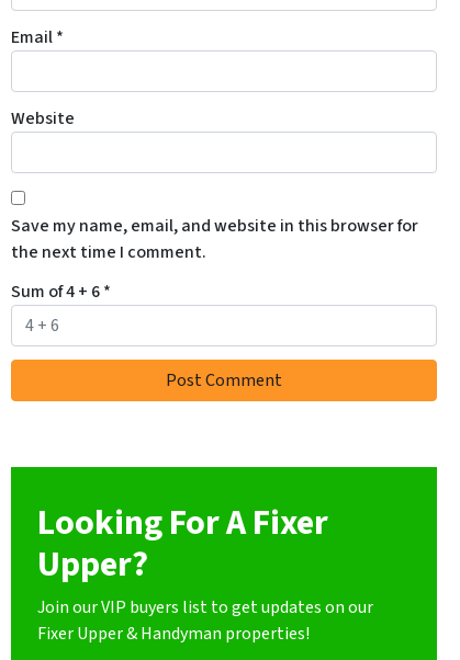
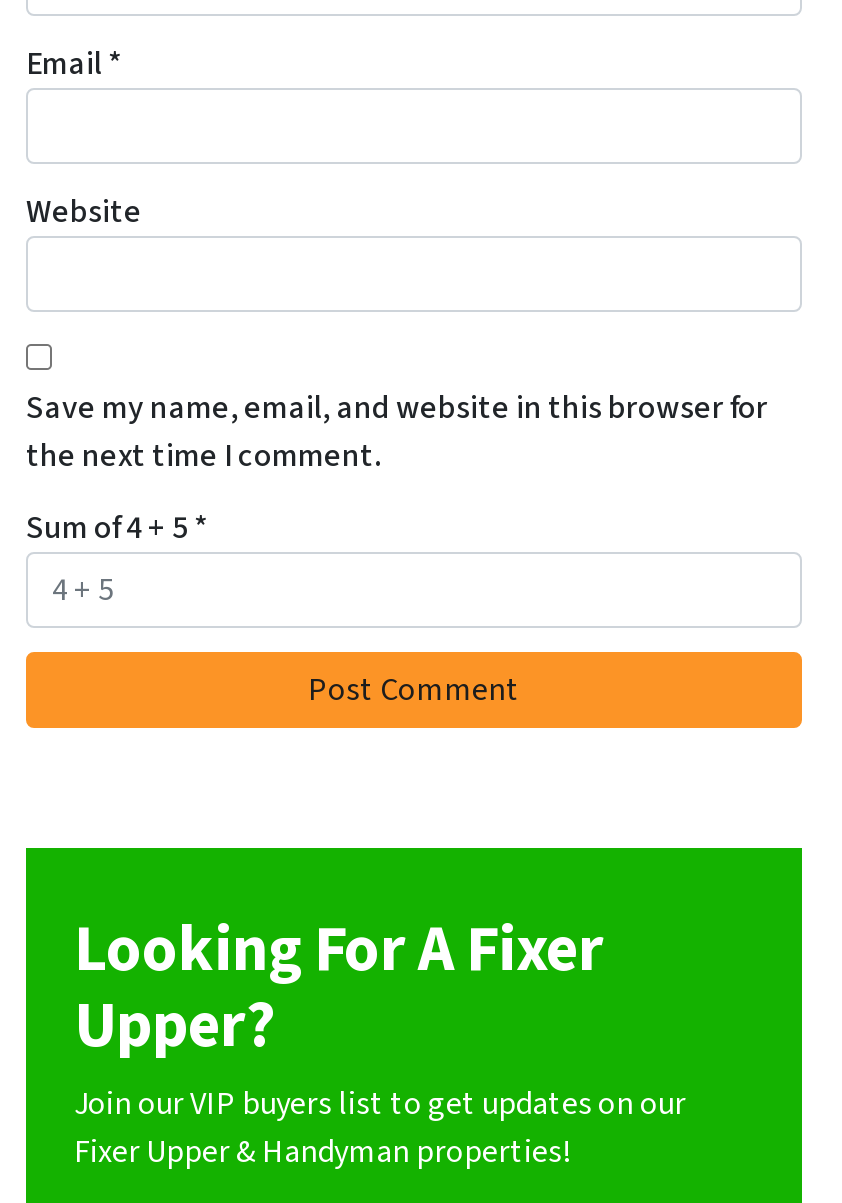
- Sum of 4 + 6 *
+ Sum of 4 + 5 *
